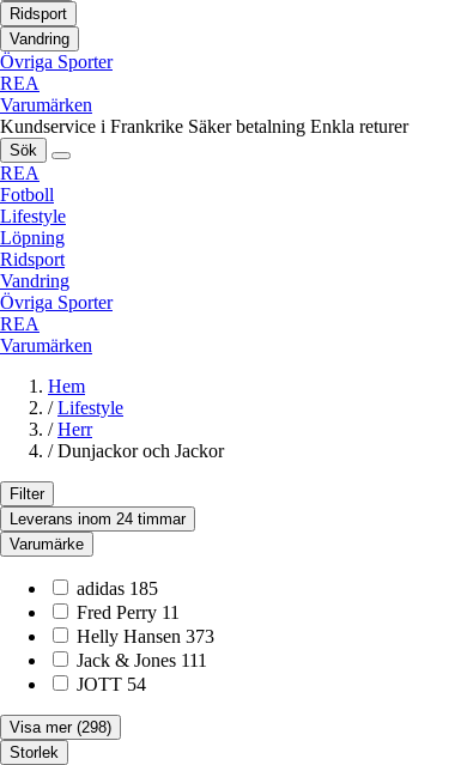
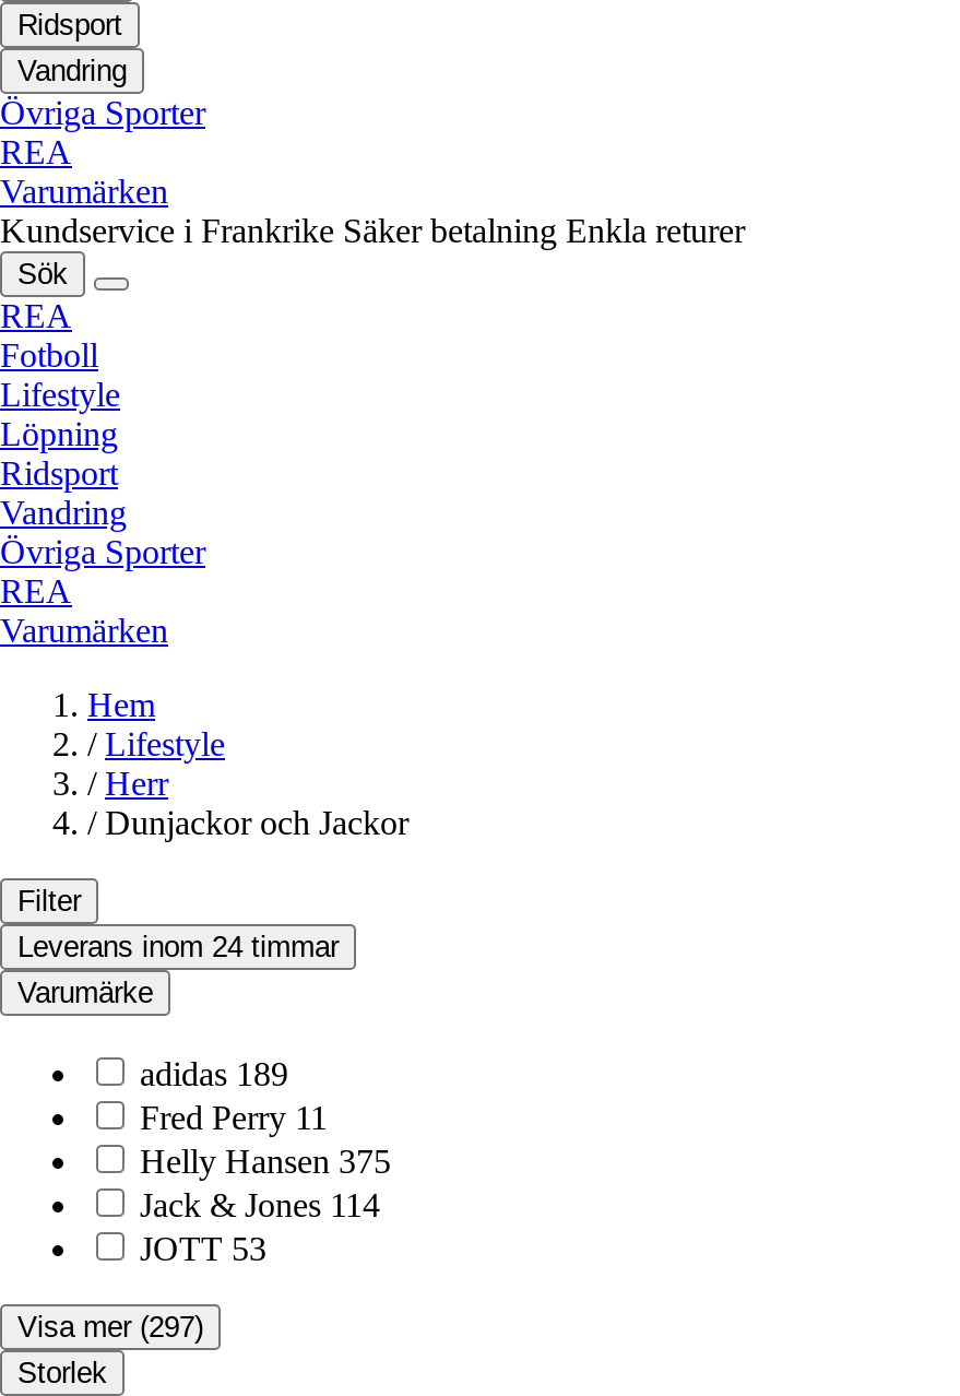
- adidas 185
+ adidas 189

- Helly Hansen 373
+ Helly Hansen 375

- Jack & Jones 111
+ Jack & Jones 114

- JOTT 54
+ JOTT 53

- Visa mer (298)
+ Visa mer (297)
